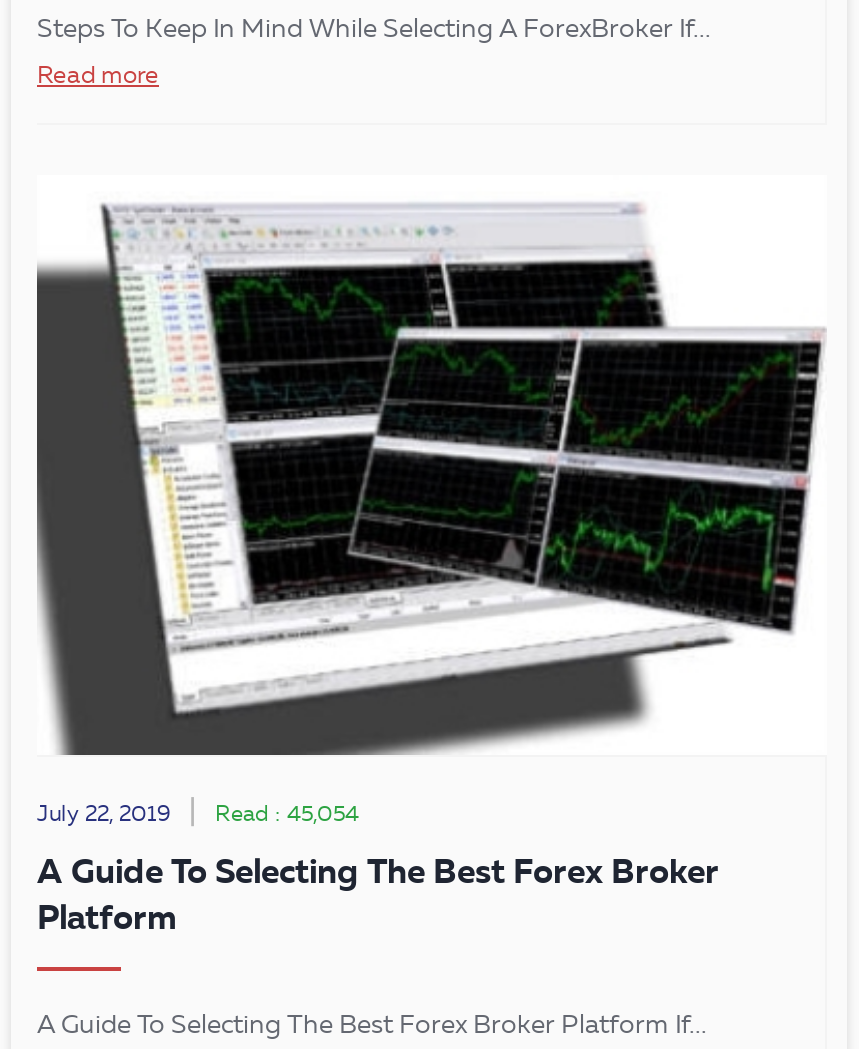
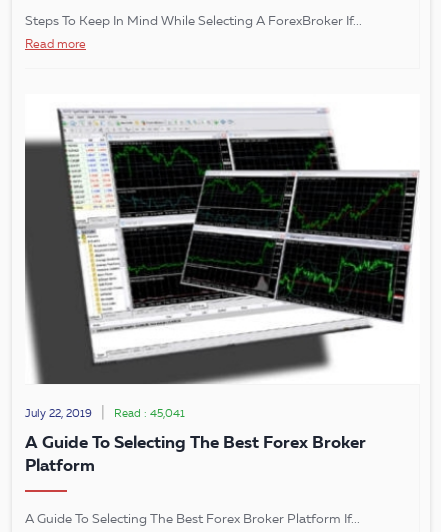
- Read : 45,054
+ Read : 45,041
